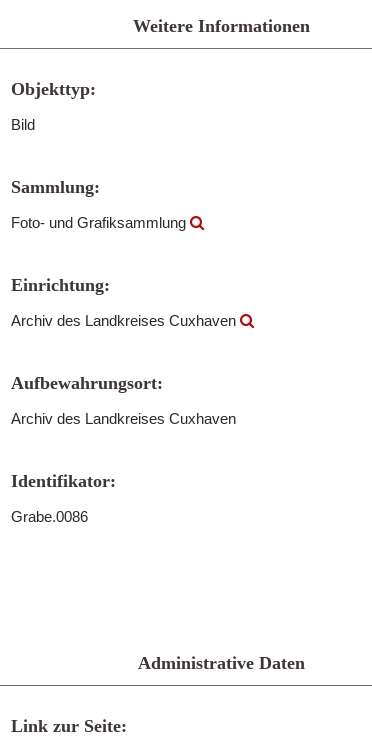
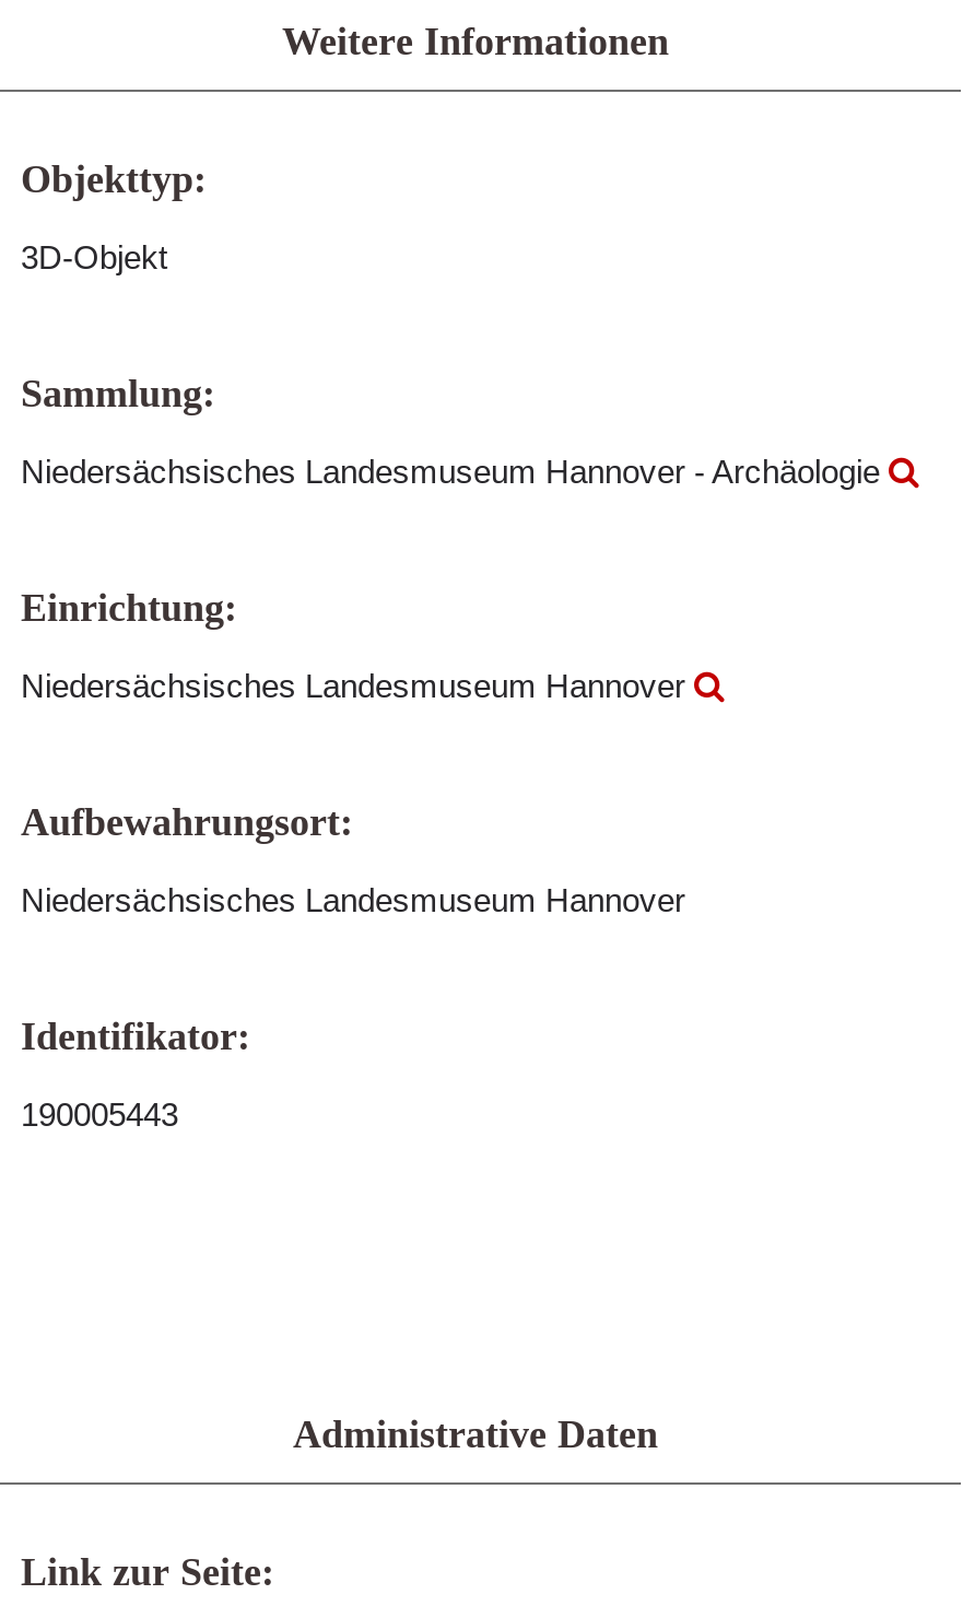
- Bild
+ 3D-Objekt

- Foto- und Grafiksammlung
+ Niedersächsisches Landesmuseum Hannover - Archäologie

- Archiv des Landkreises Cuxhaven
+ Niedersächsisches Landesmuseum Hannover

- Archiv des Landkreises Cuxhaven
+ Niedersächsisches Landesmuseum Hannover

- Grabe.0086
+ 190005443
